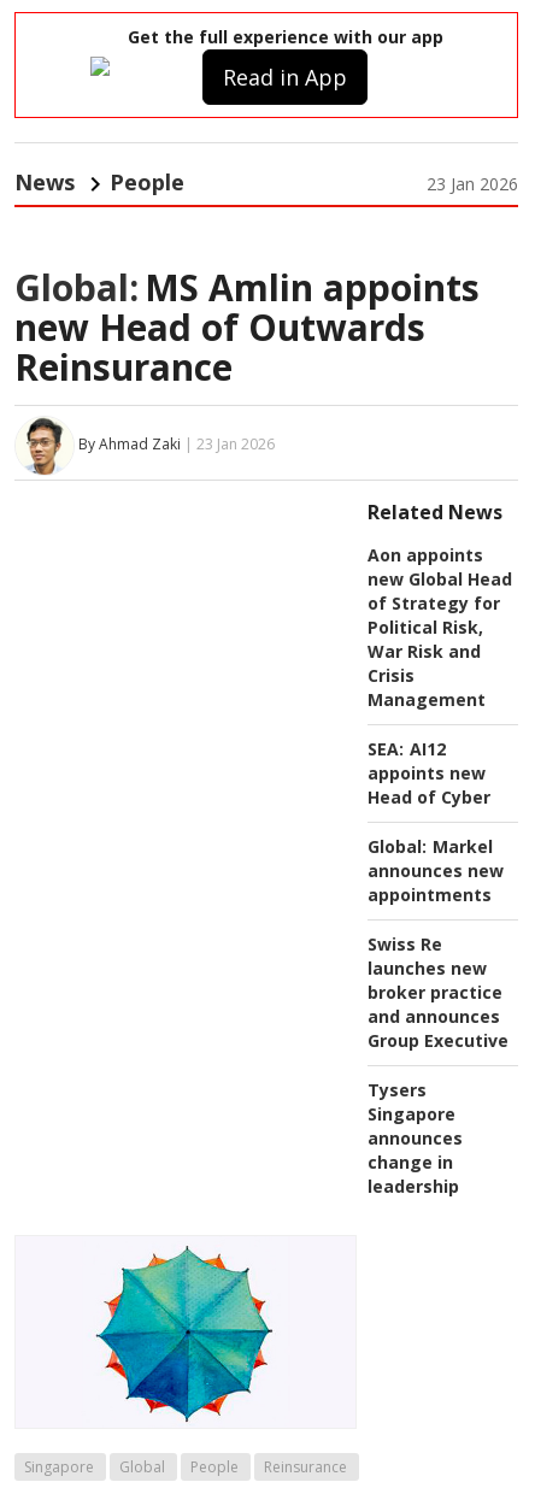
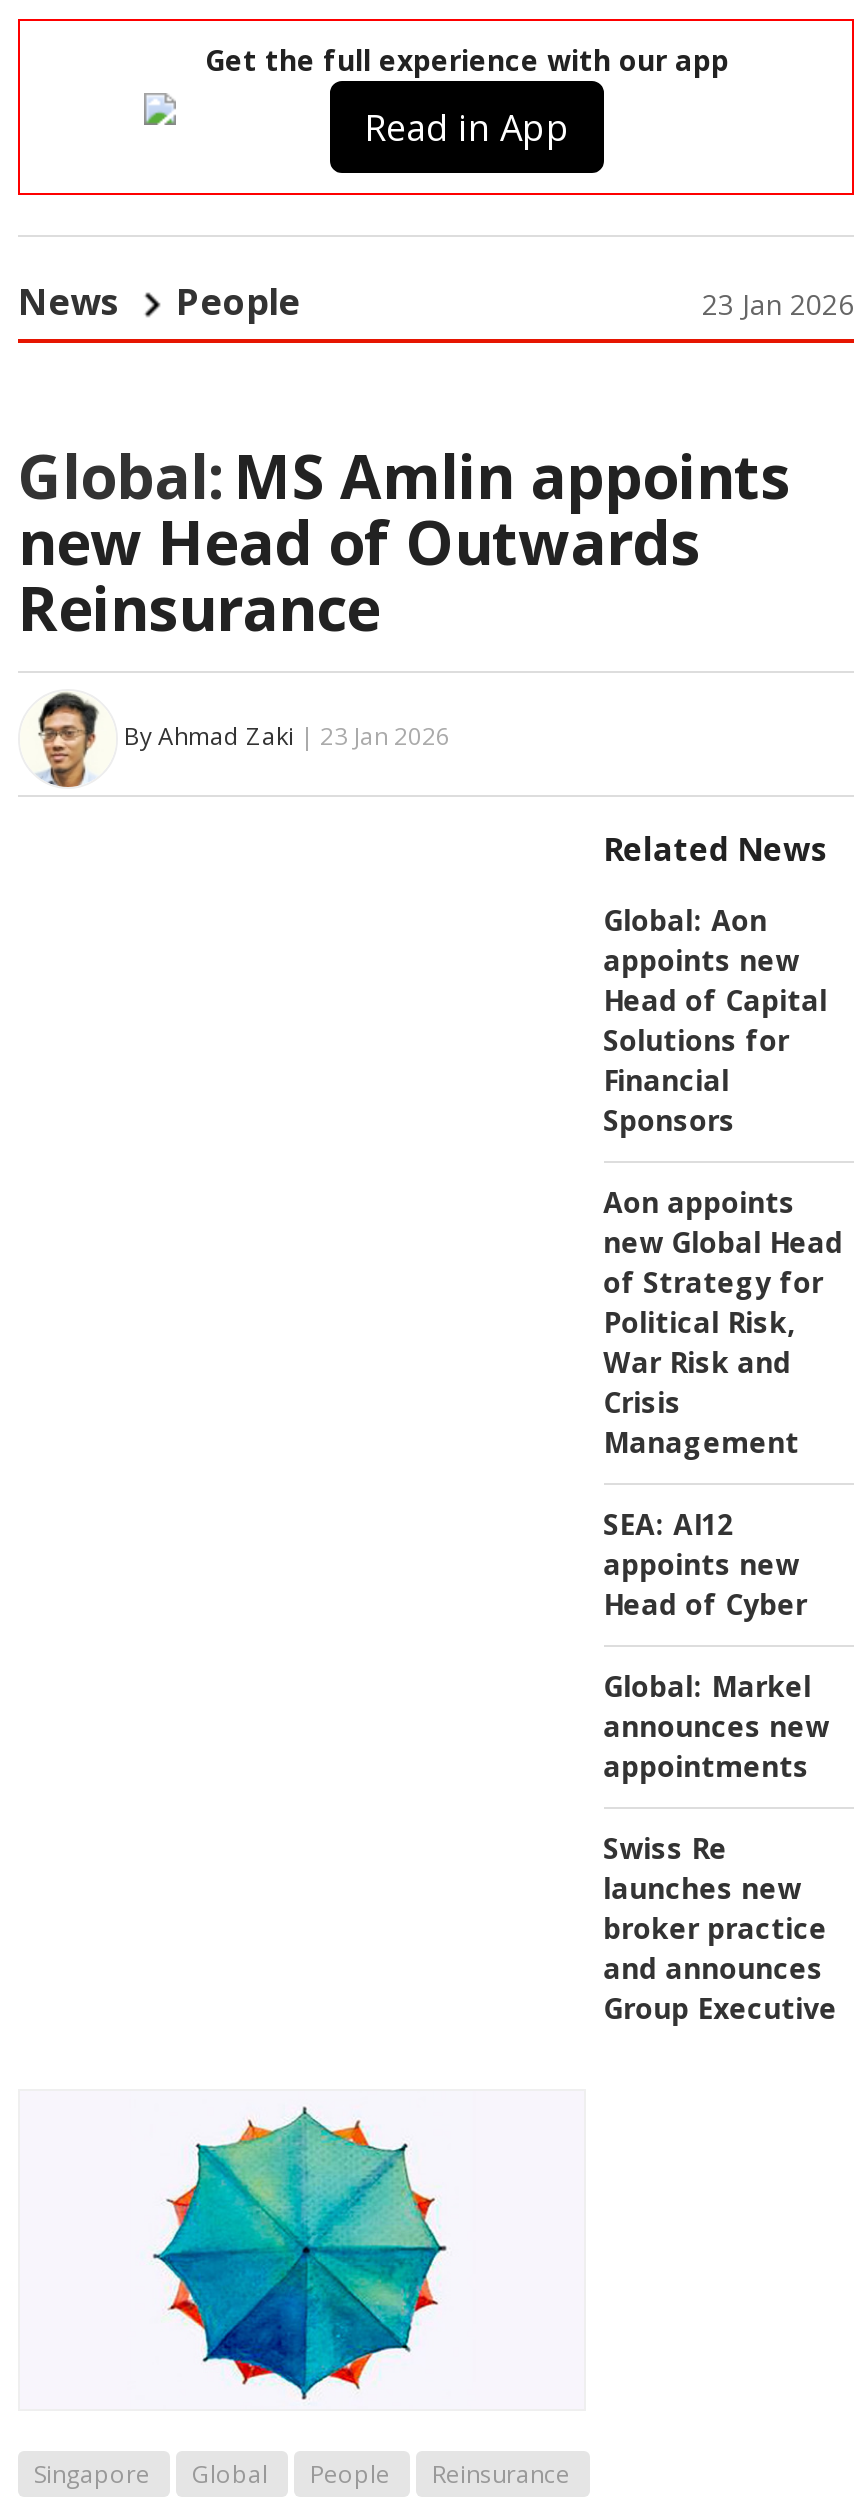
+ Global: Aon
+ appoints new
+ Head of Capital
+ Solutions for
+ Financial
+ Sponsors

moved down: Aon appoints | new Global Head | of Strategy for | ... | and announces | Group Executive

- Tysers
- Singapore
- announces
- change in
- leadership
